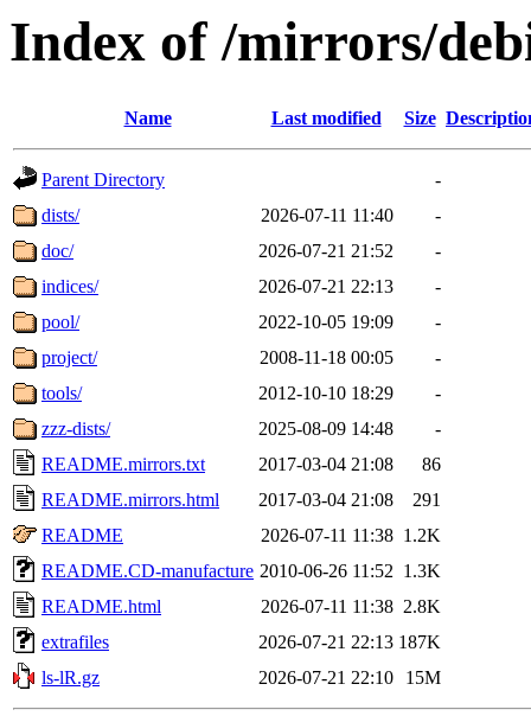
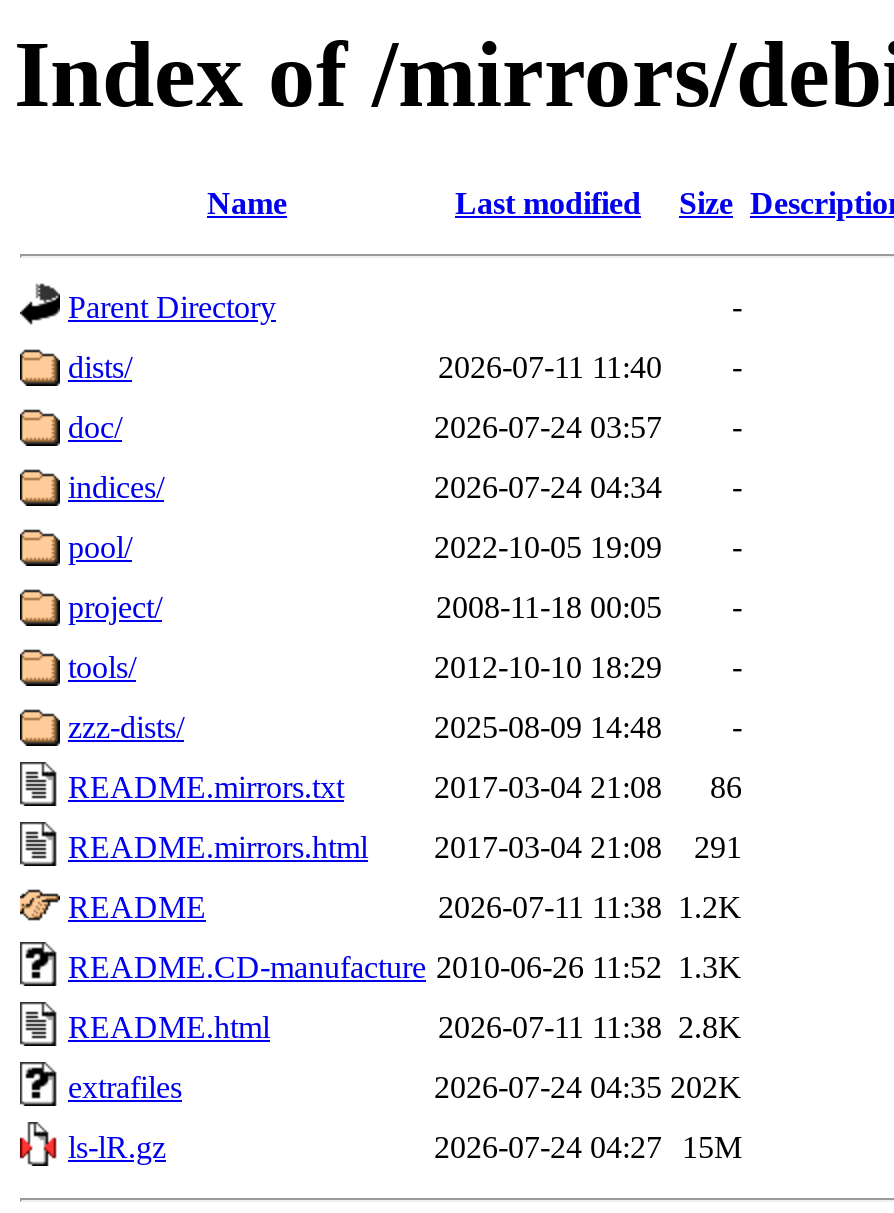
- 2026-07-21 21:52
+ 2026-07-24 03:57

- 2026-07-21 22:13
+ 2026-07-24 04:34

- 2026-07-21 22:13 187K
+ 2026-07-24 04:35 202K

- 2026-07-21 22:10 15M
+ 2026-07-24 04:27 15M
